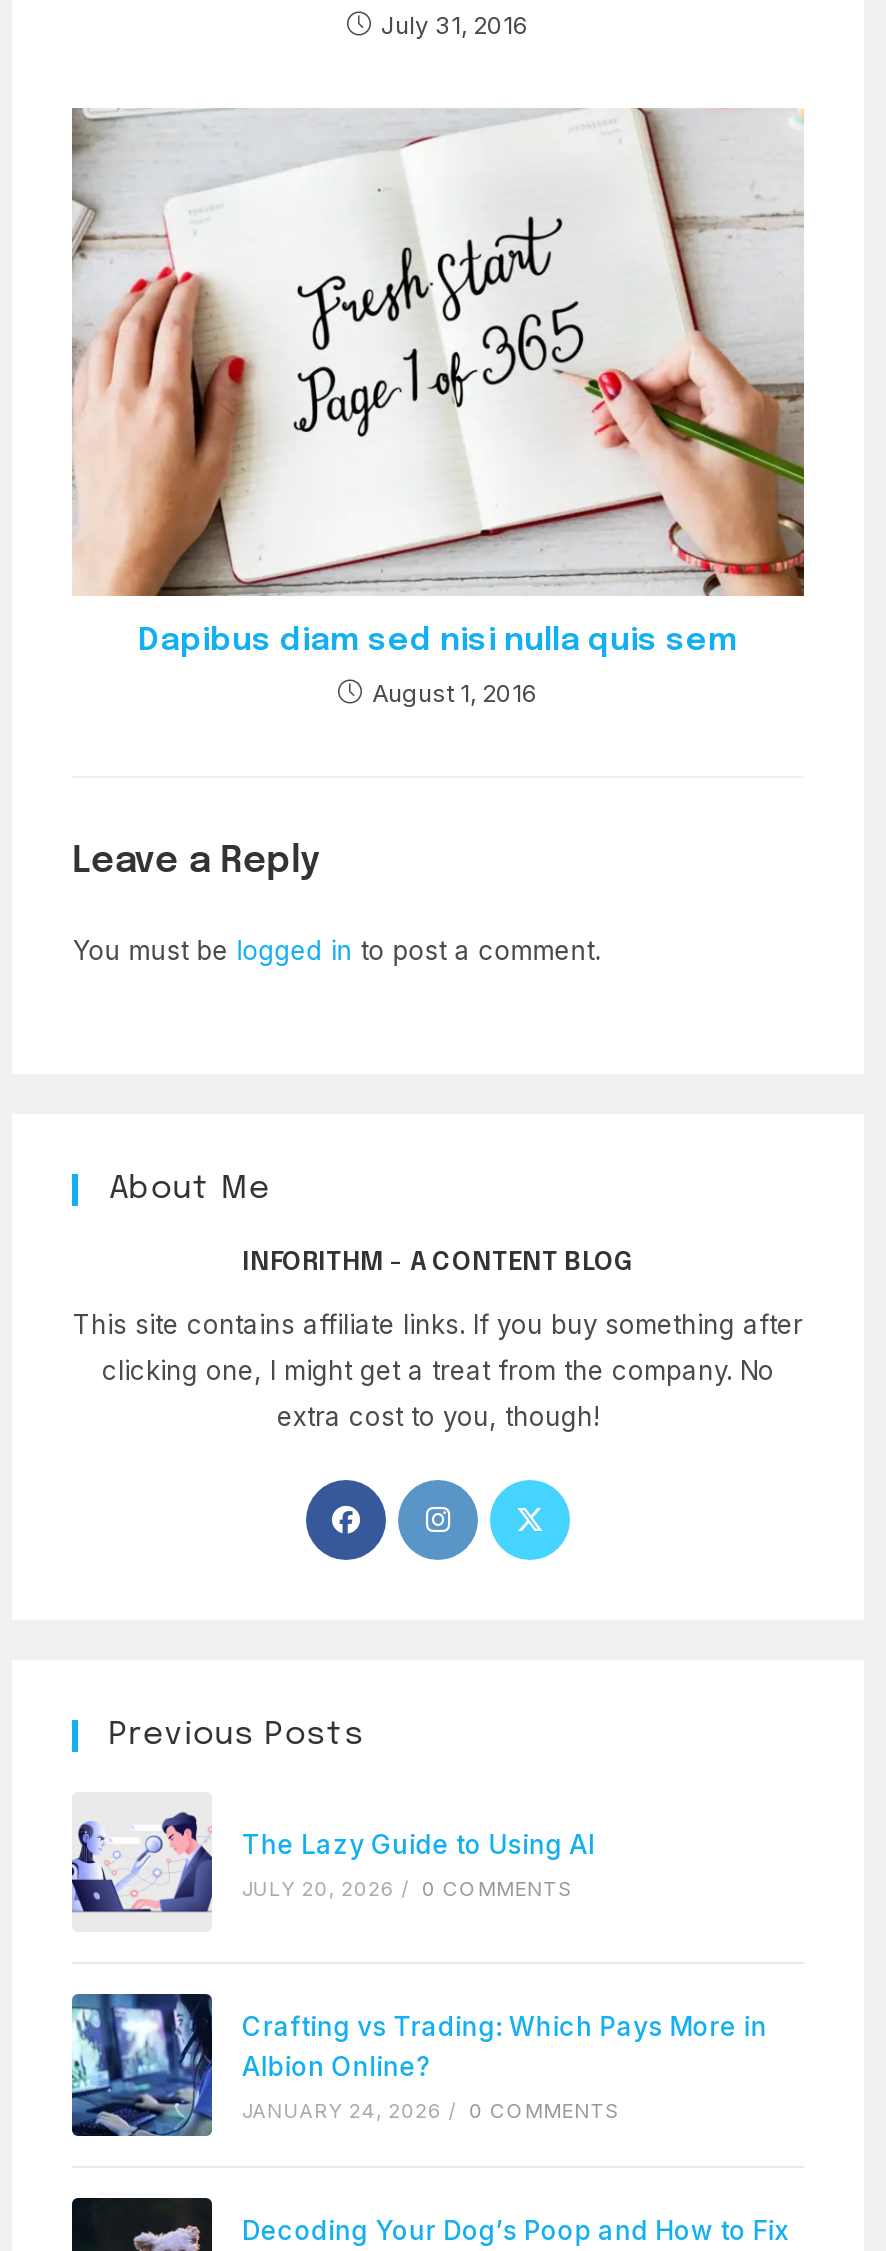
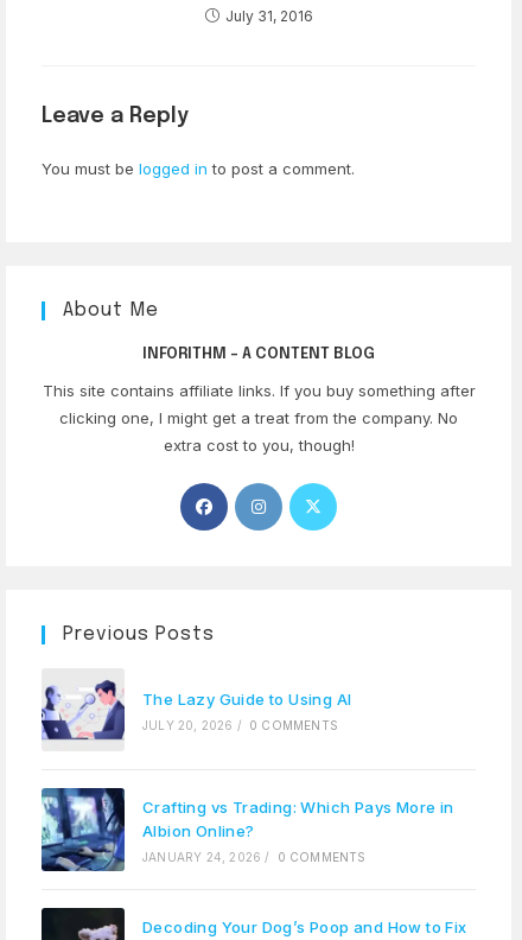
- [image]
- Dapibus diam sed nisi nulla quis sem
- August 1, 2016
